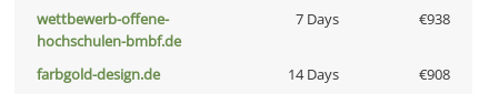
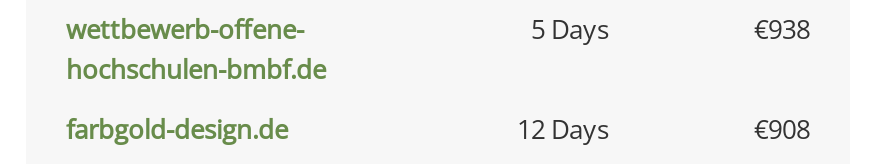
- 7 Days
+ 5 Days

- 14 Days
+ 12 Days
